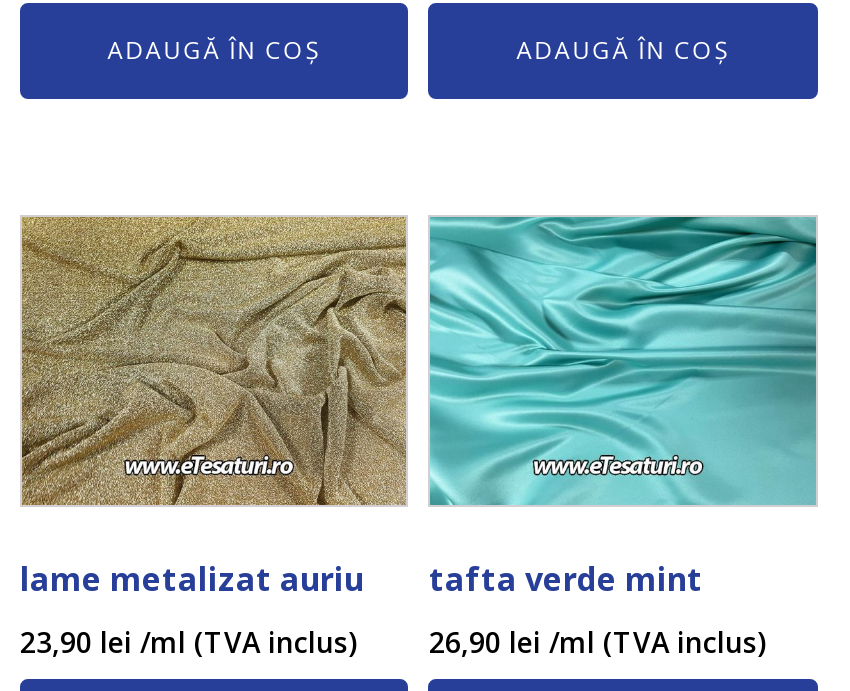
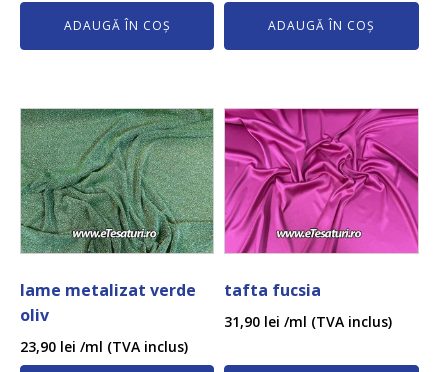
- [image]
- lame metalizat auriu
+ [image]
+ lame metalizat verde
+ oliv

- [image]
- tafta verde mint
+ [image]
+ tafta fucsia

- 26,90 lei /ml (TVA inclus)
+ 31,90 lei /ml (TVA inclus)
